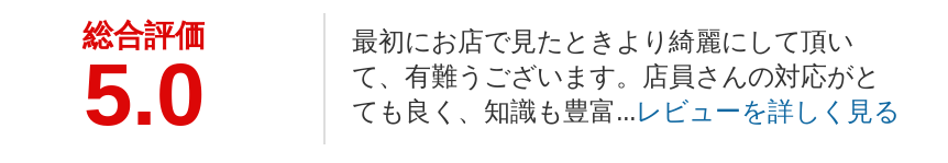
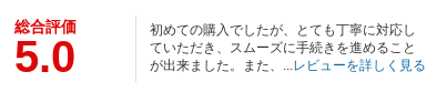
- 最初にお店で見たときより綺麗にして頂い
- て、有難うございます。店員さんの対応がと
- ても良く、知識も豊富...レビューを詳しく見る
+ 初めての購入でしたが、とても丁寧に対応し
+ ていただき、スムーズに手続きを進めること
+ が出来ました。また、...レビューを詳しく見る
